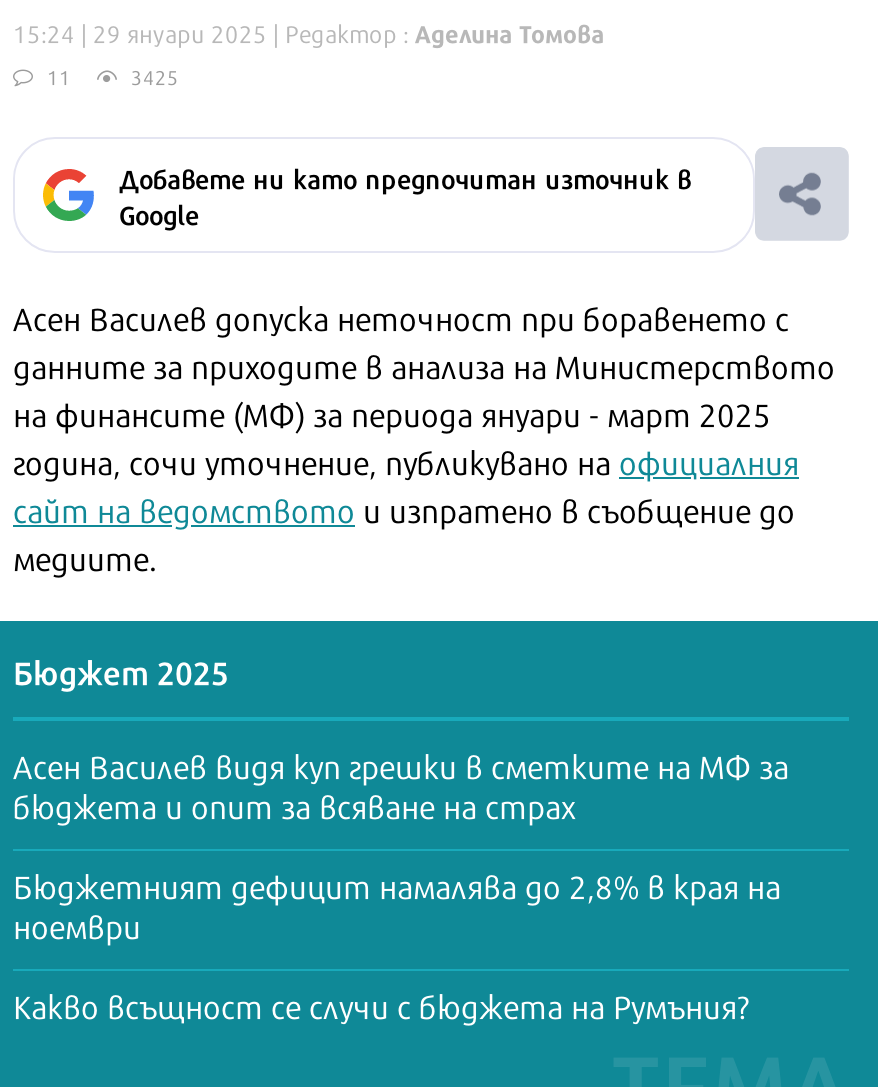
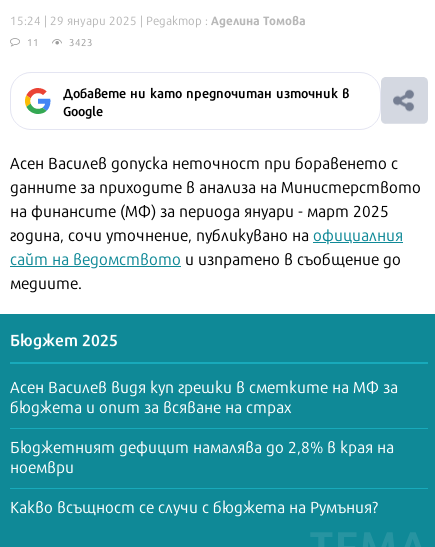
- 11 3425
+ 11 3423
